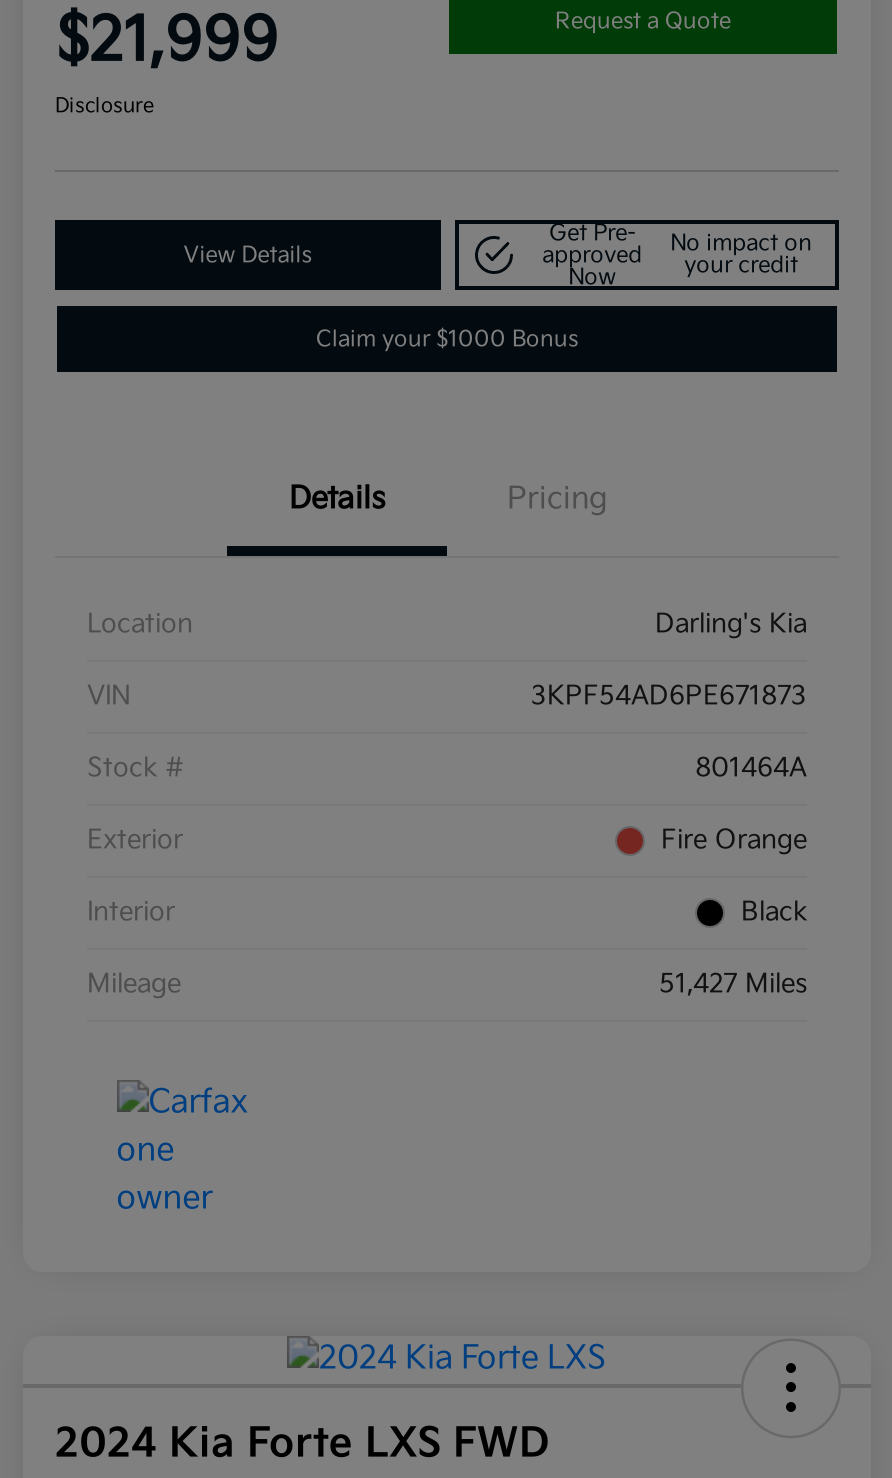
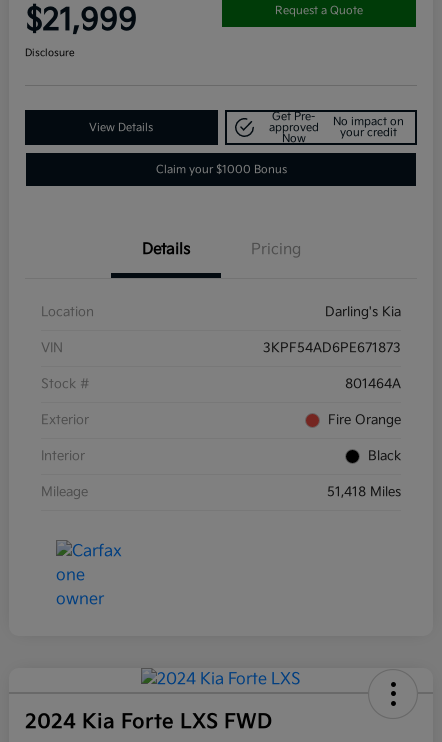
- 51,427 Miles
+ 51,418 Miles
